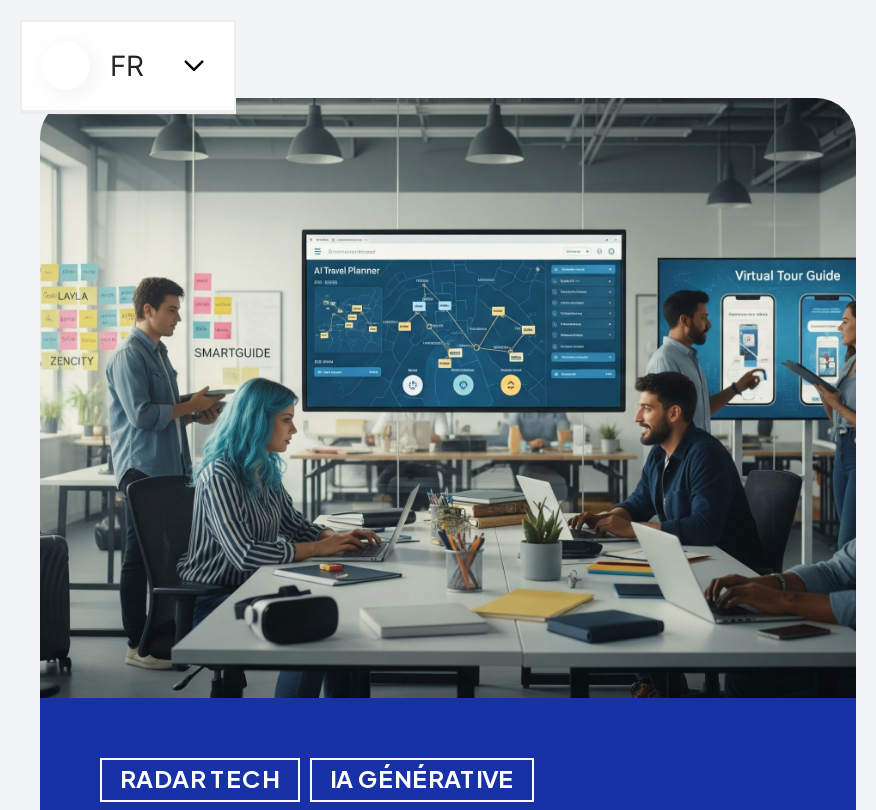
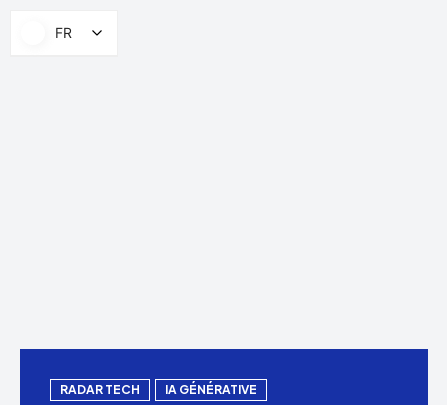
- [image]
